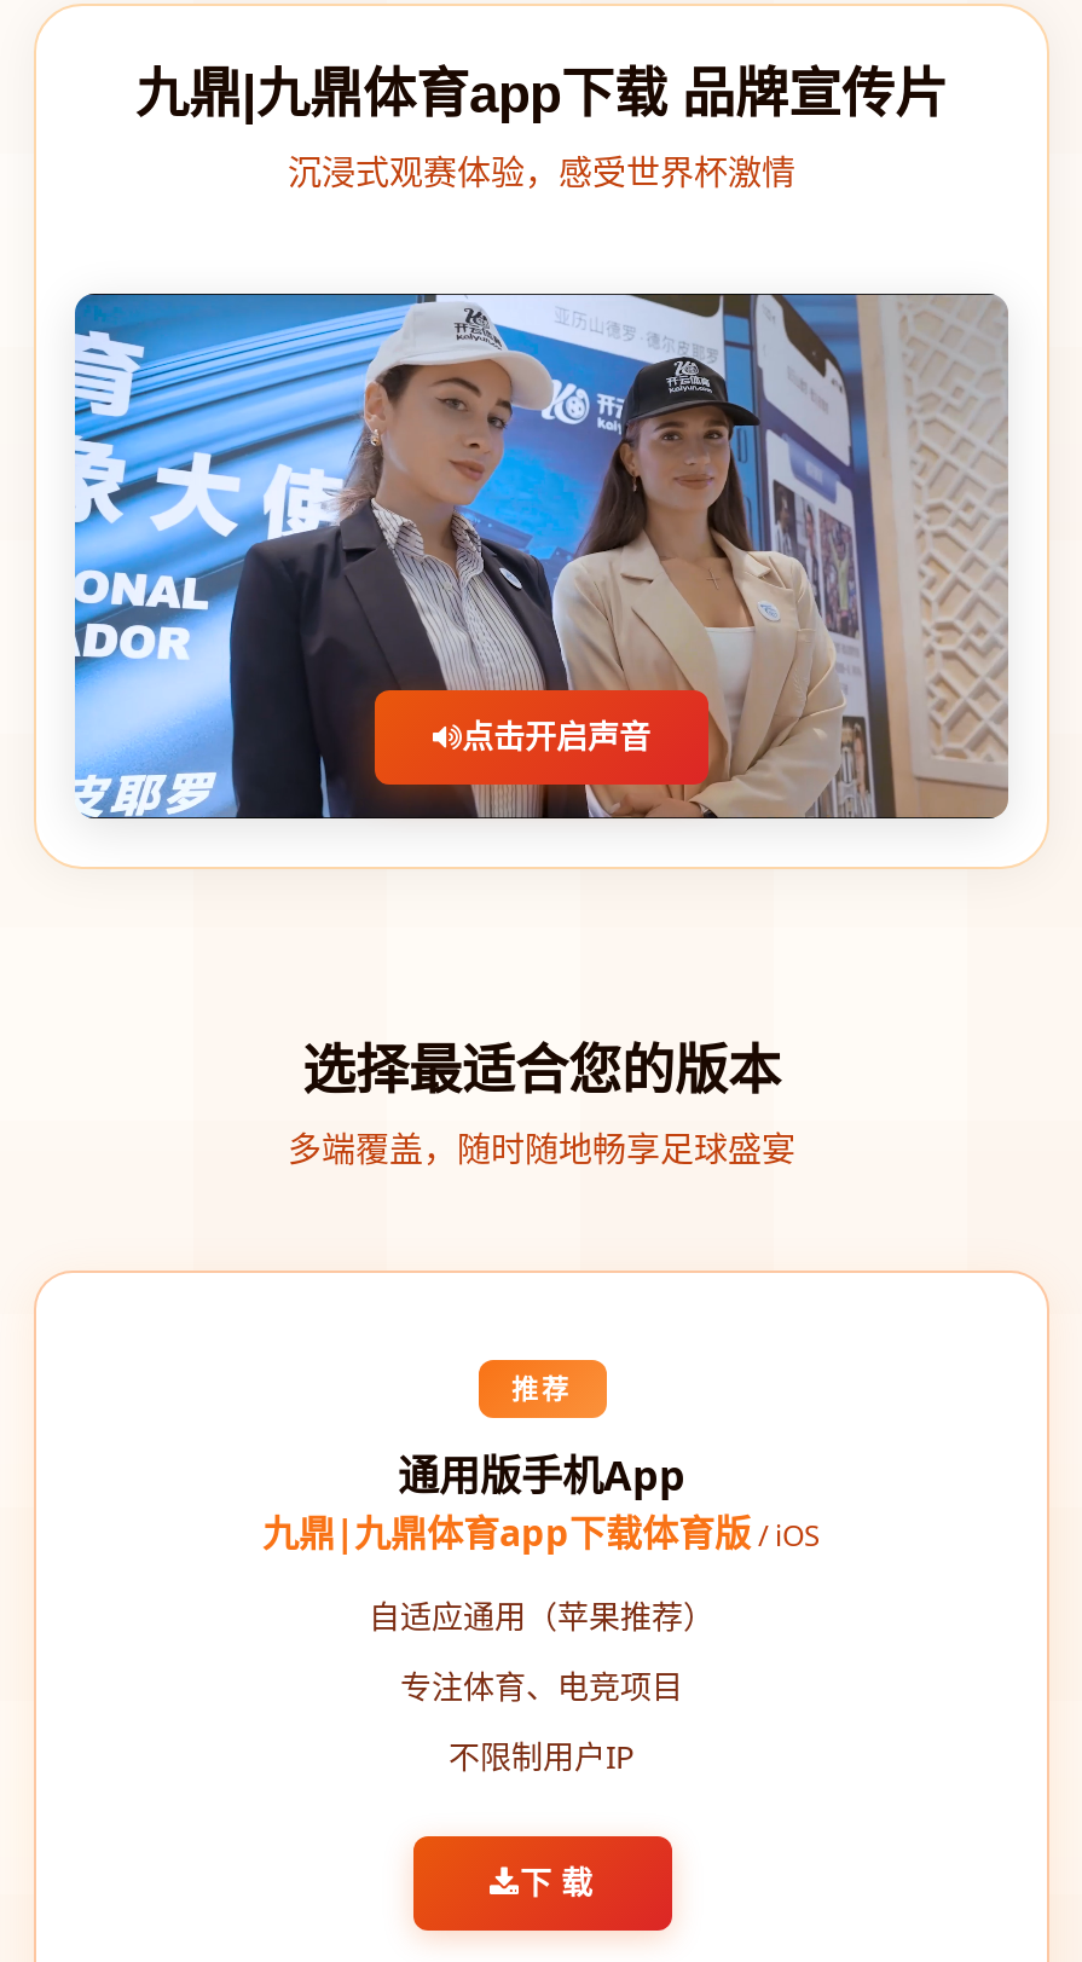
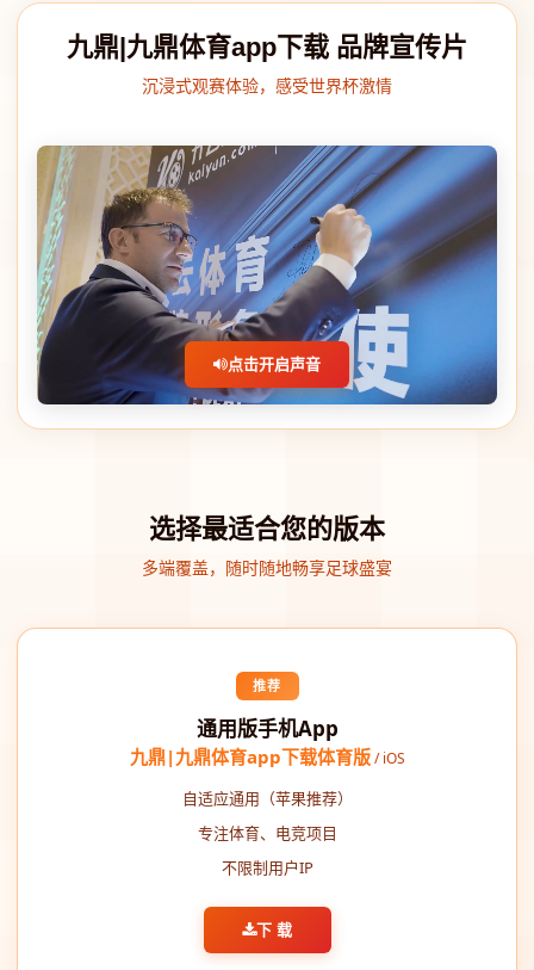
- [image]
+ [image]
